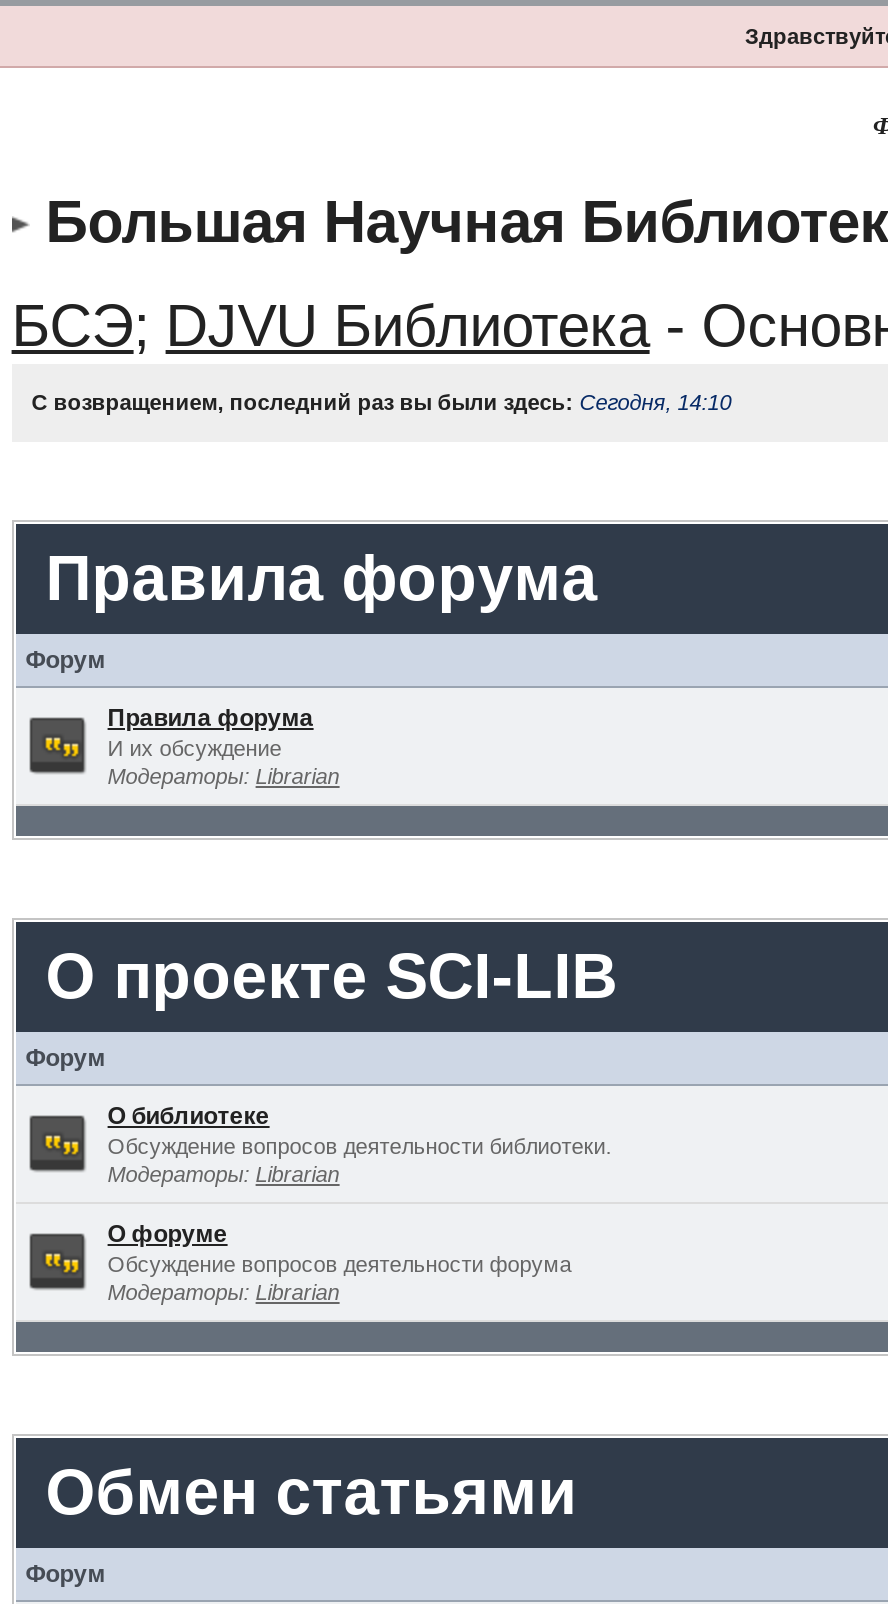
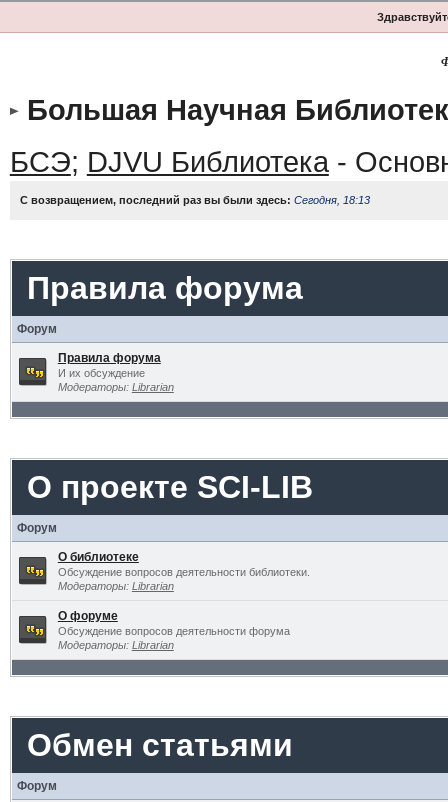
- С возвращением, последний раз вы были здесь: Сегодня, 14:10
+ С возвращением, последний раз вы были здесь: Сегодня, 18:13
